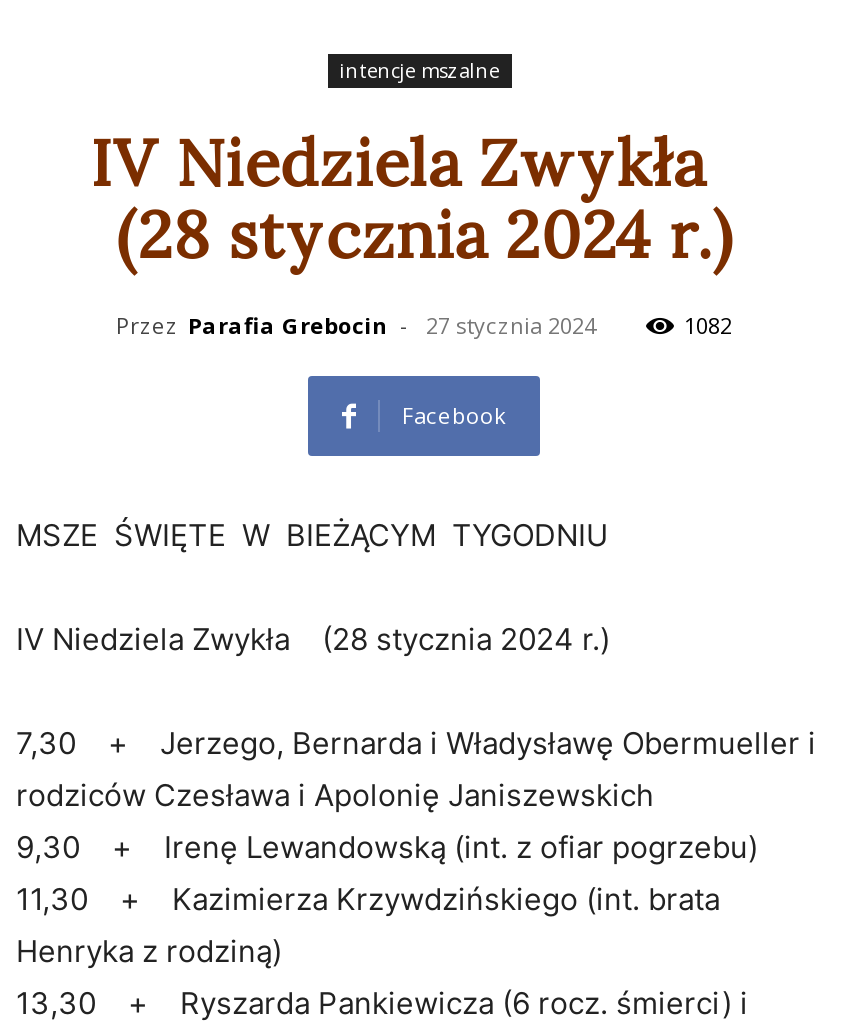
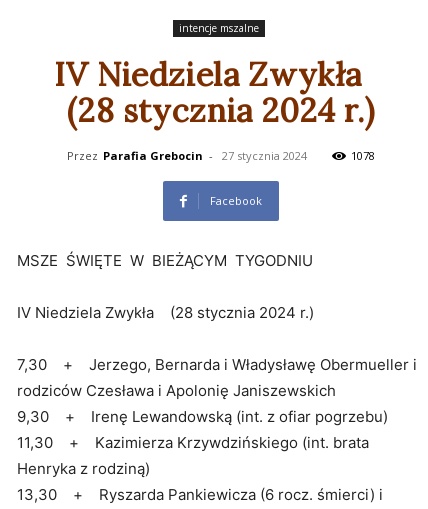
- 1082
+ 1078
